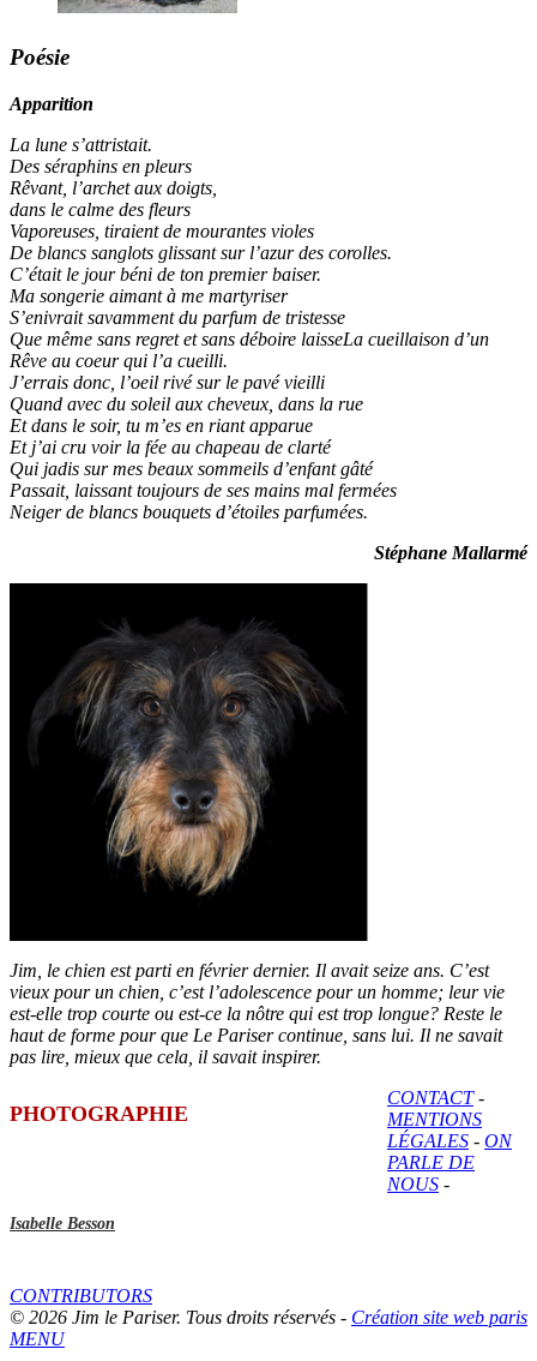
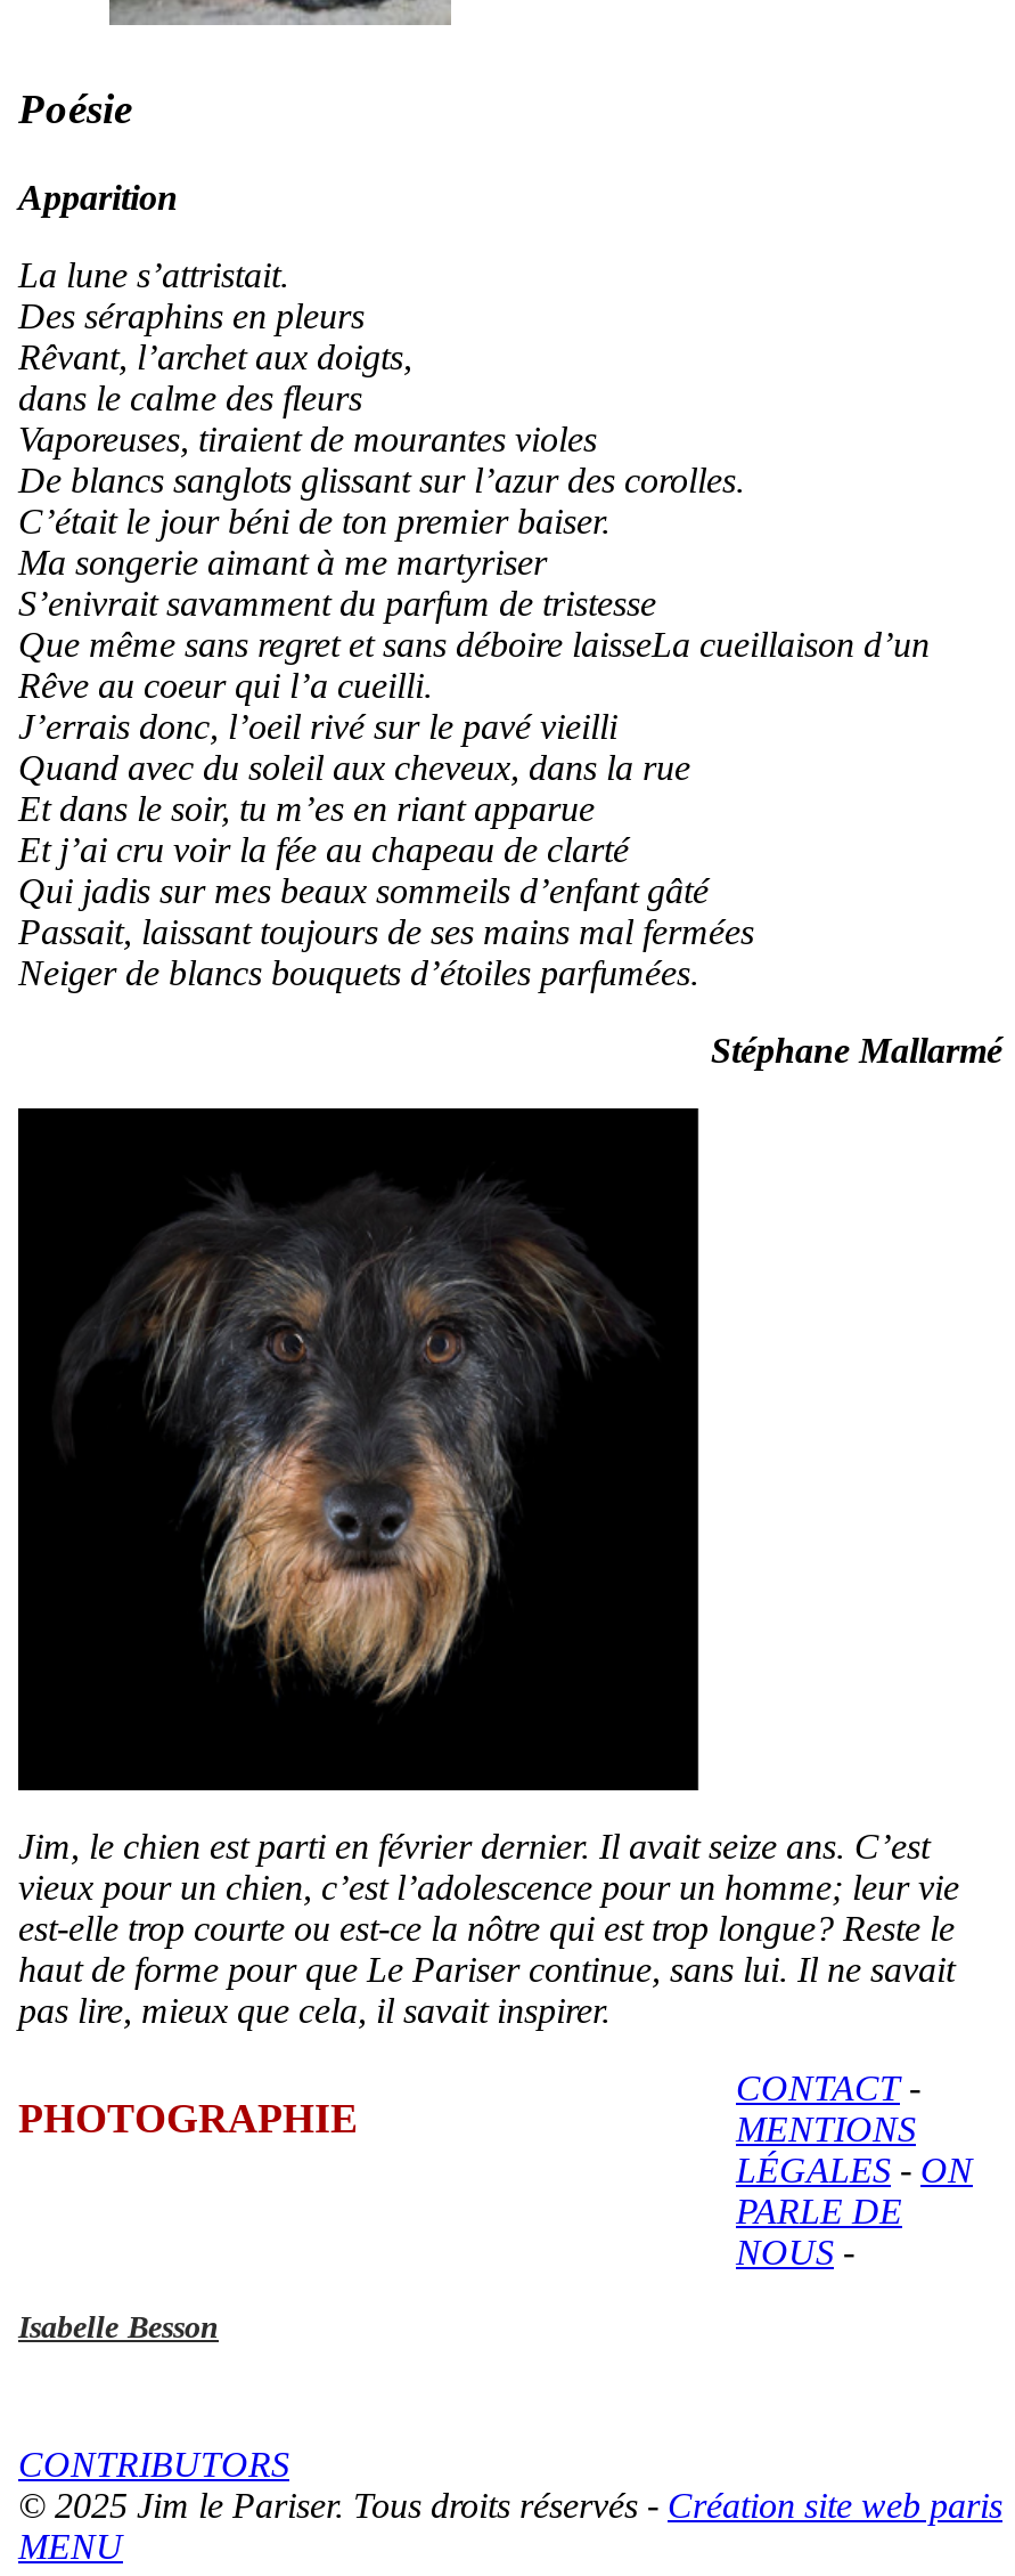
- © 2026 Jim le Pariser. Tous droits réservés - Création site web paris
+ © 2025 Jim le Pariser. Tous droits réservés - Création site web paris
